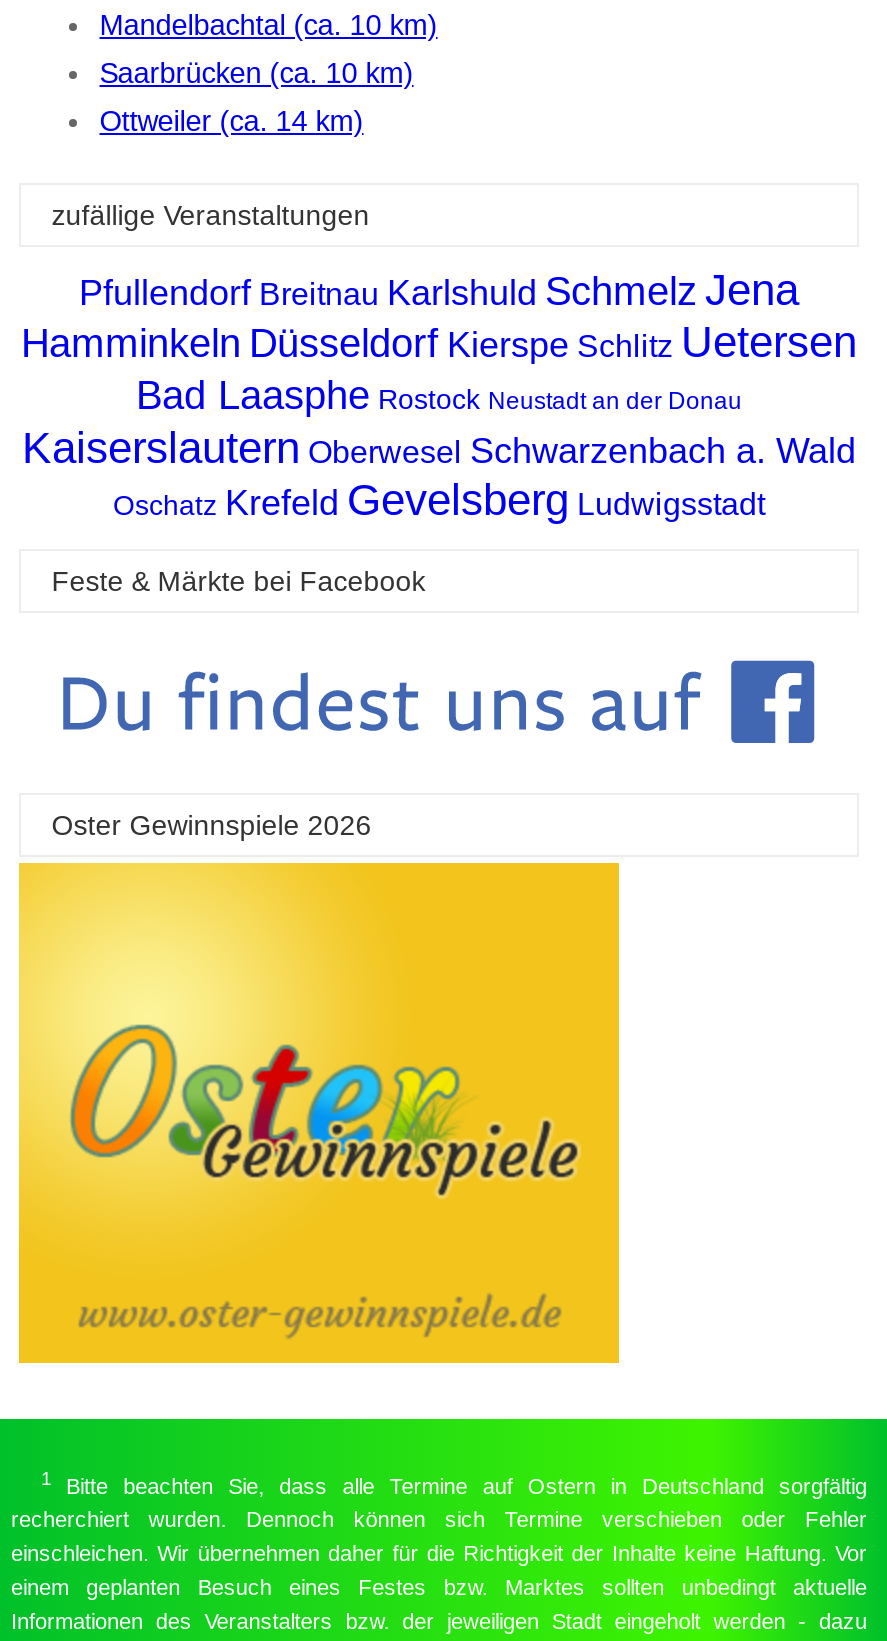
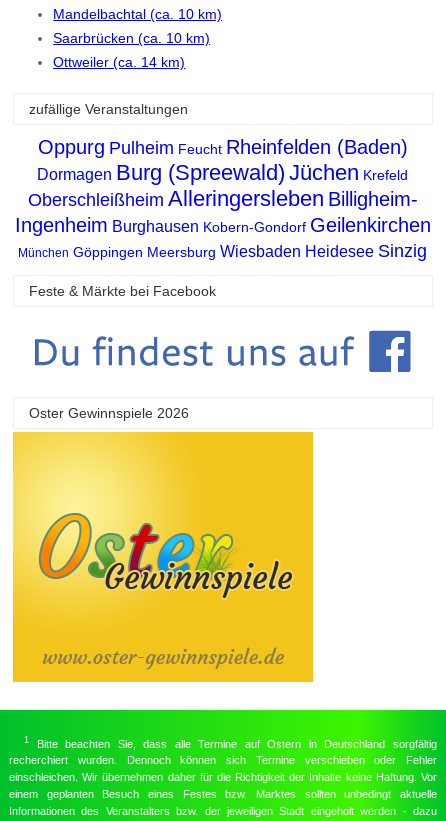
- Pfullendorf Breitnau Karlshuld Schmelz Jena
- Hamminkeln Düsseldorf Kierspe Schlitz Uetersen
- Bad Laasphe Rostock Neustadt an der Donau
- Kaiserslautern Oberwesel Schwarzenbach a. Wald
- Oschatz Krefeld Gevelsberg Ludwigsstadt
+ Oppurg Pulheim Feucht Rheinfelden (Baden)
+ Dormagen Burg (Spreewald) Jüchen Krefeld
+ Oberschleißheim Alleringersleben Billigheim-
+ Ingenheim Burghausen Kobern-Gondorf Geilenkirchen
+ München Göppingen Meersburg Wiesbaden Heidesee Sinzig
